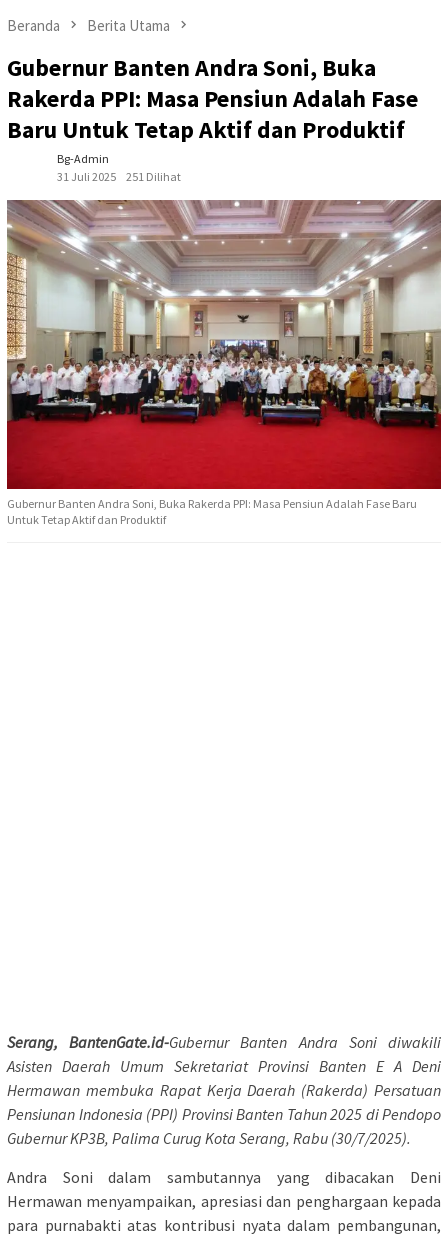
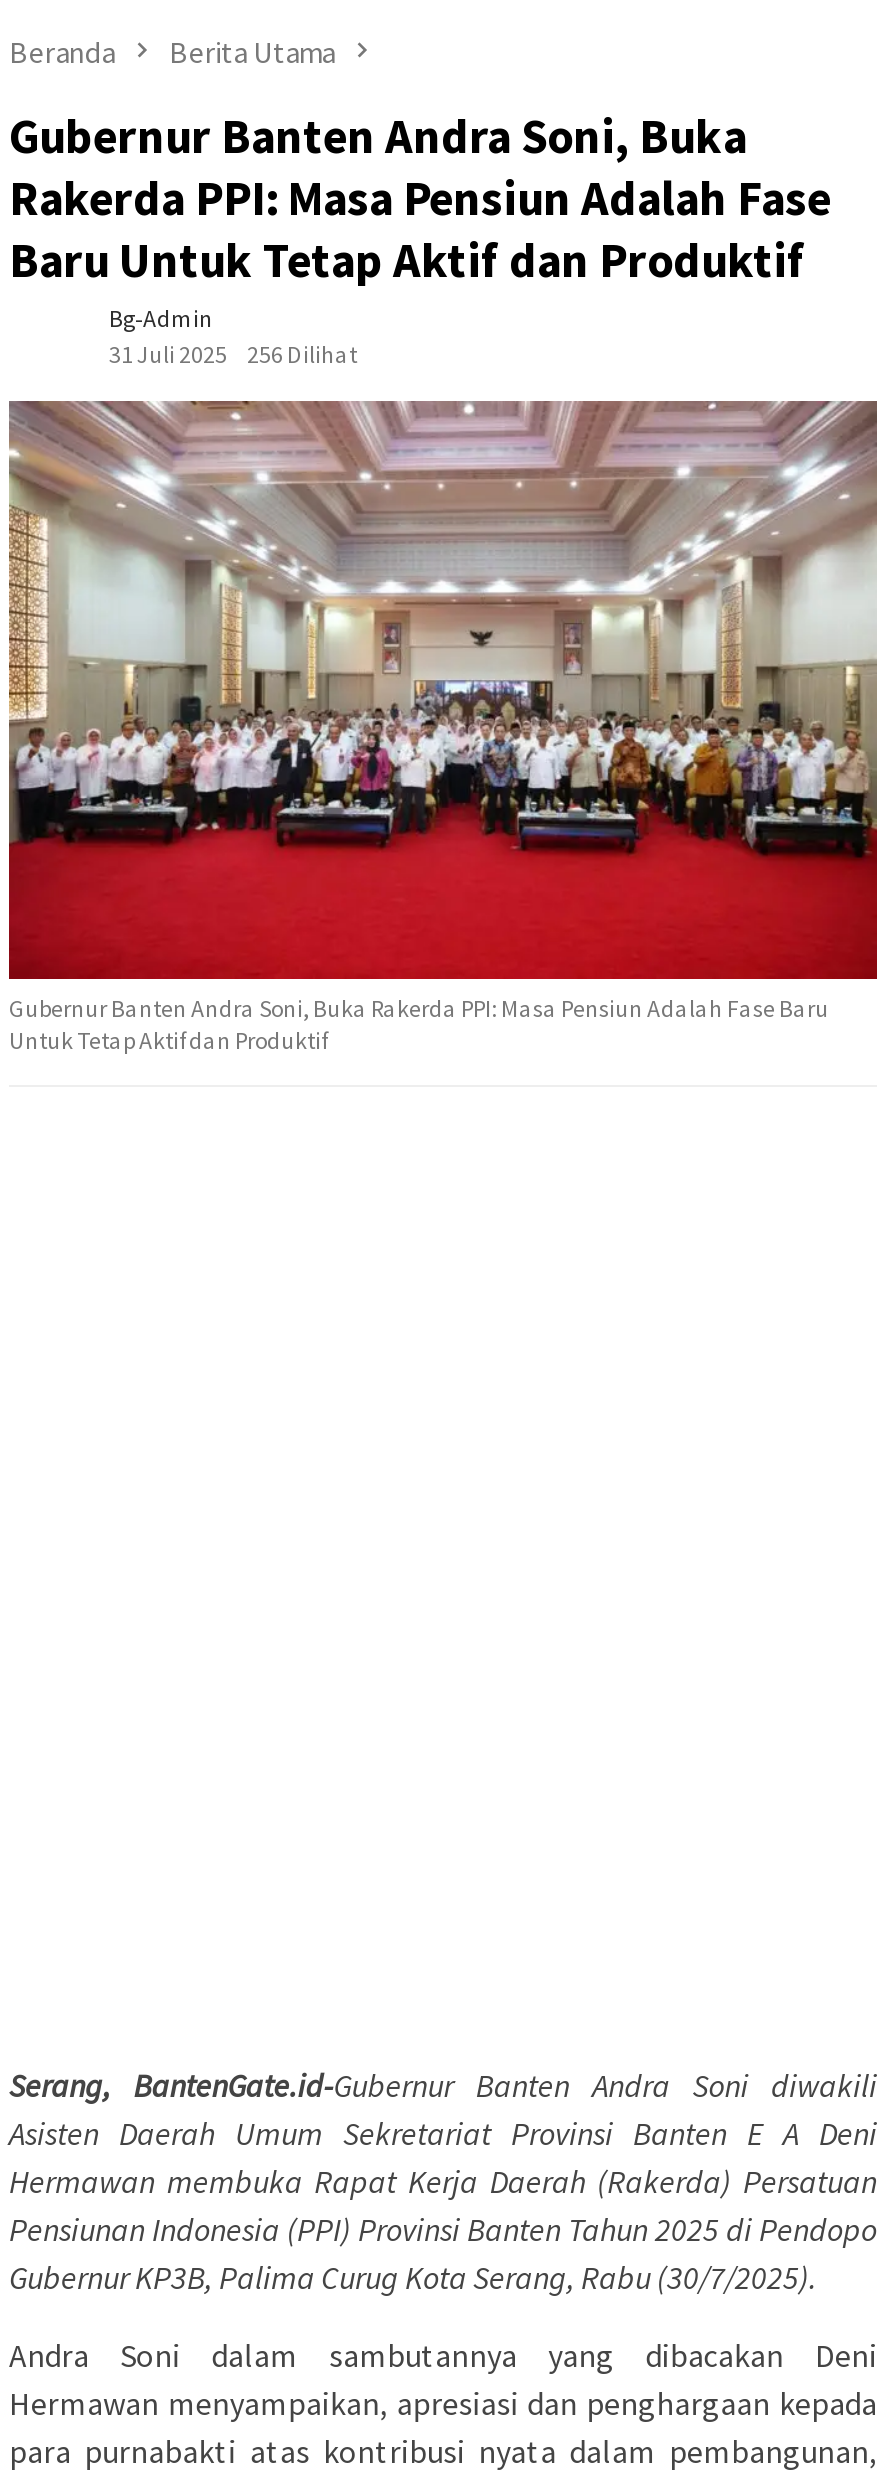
- 31 Juli 2025 251 Dilihat
+ 31 Juli 2025 256 Dilihat
